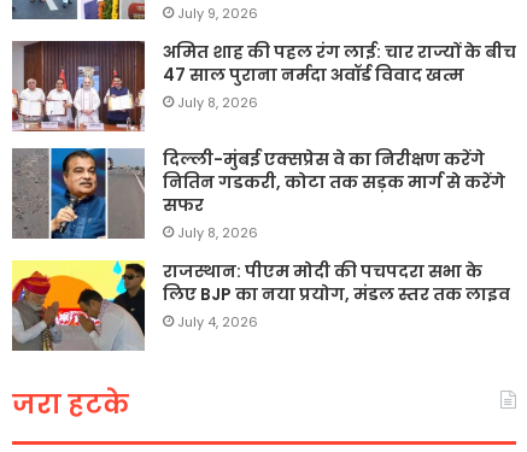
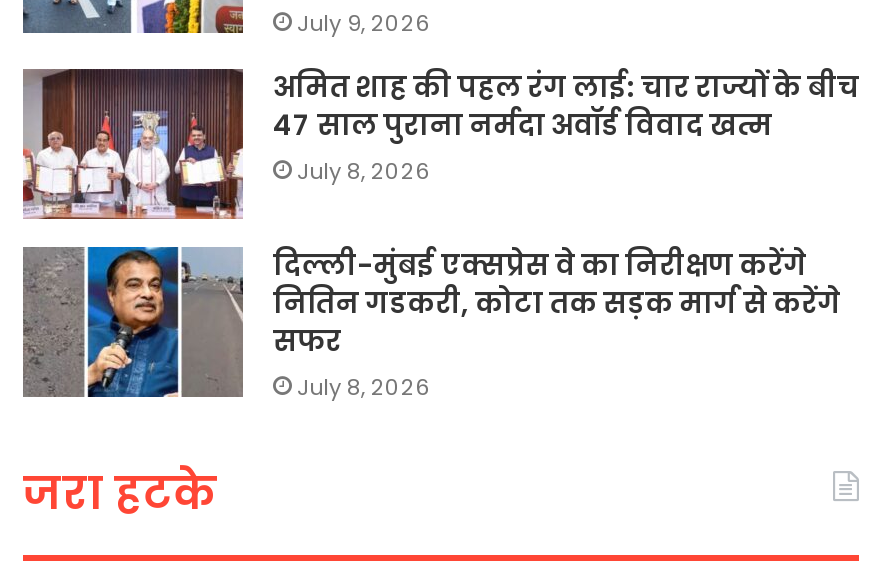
- [image]
- राजस्थान: पीएम मोदी की पचपदरा सभा के
- लिए BJP का नया प्रयोग, मंडल स्तर तक लाइव
- July 4, 2026
